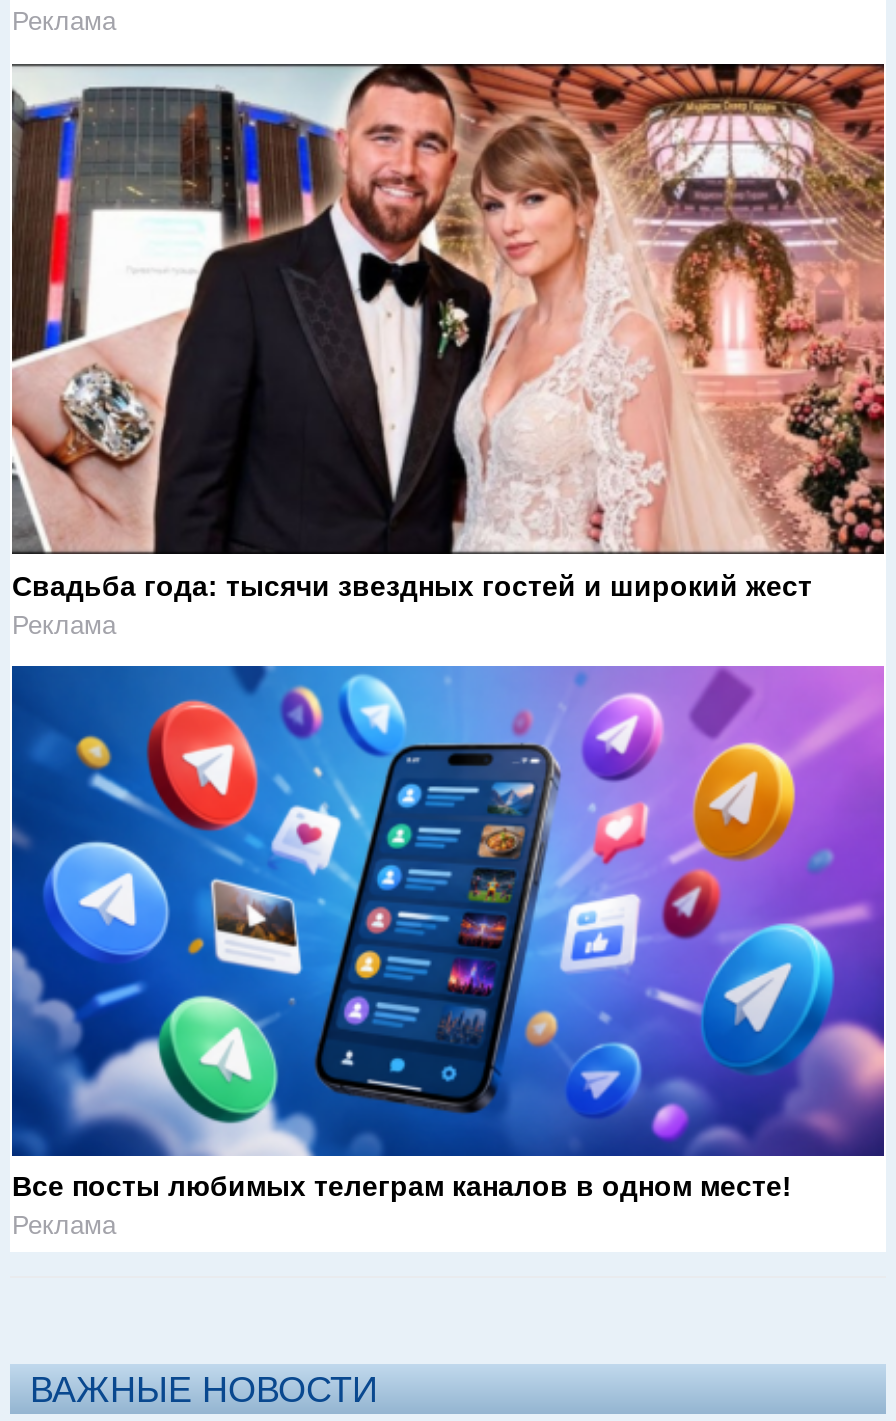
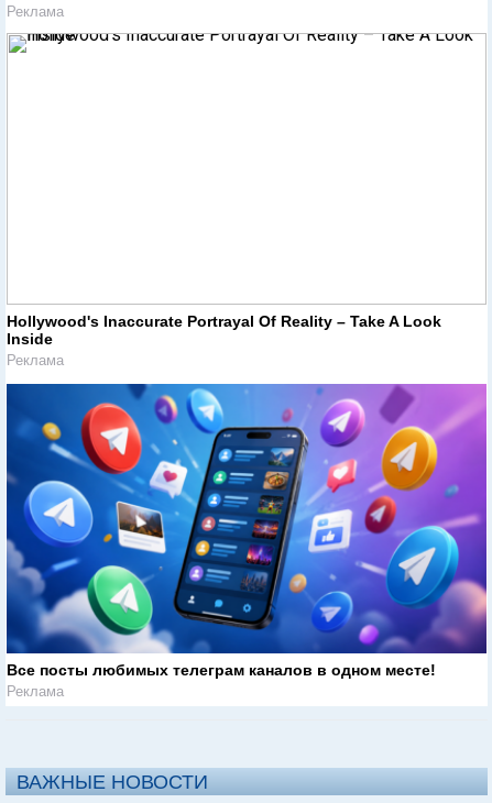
- [image]

- Свадьба года: тысячи звездных гостей и широкий жест
+ Hollywood's Inaccurate Portrayal Of Reality – Take A Look
+ Inside
